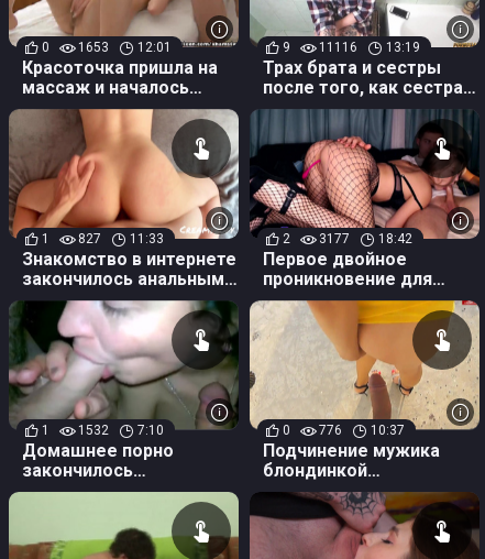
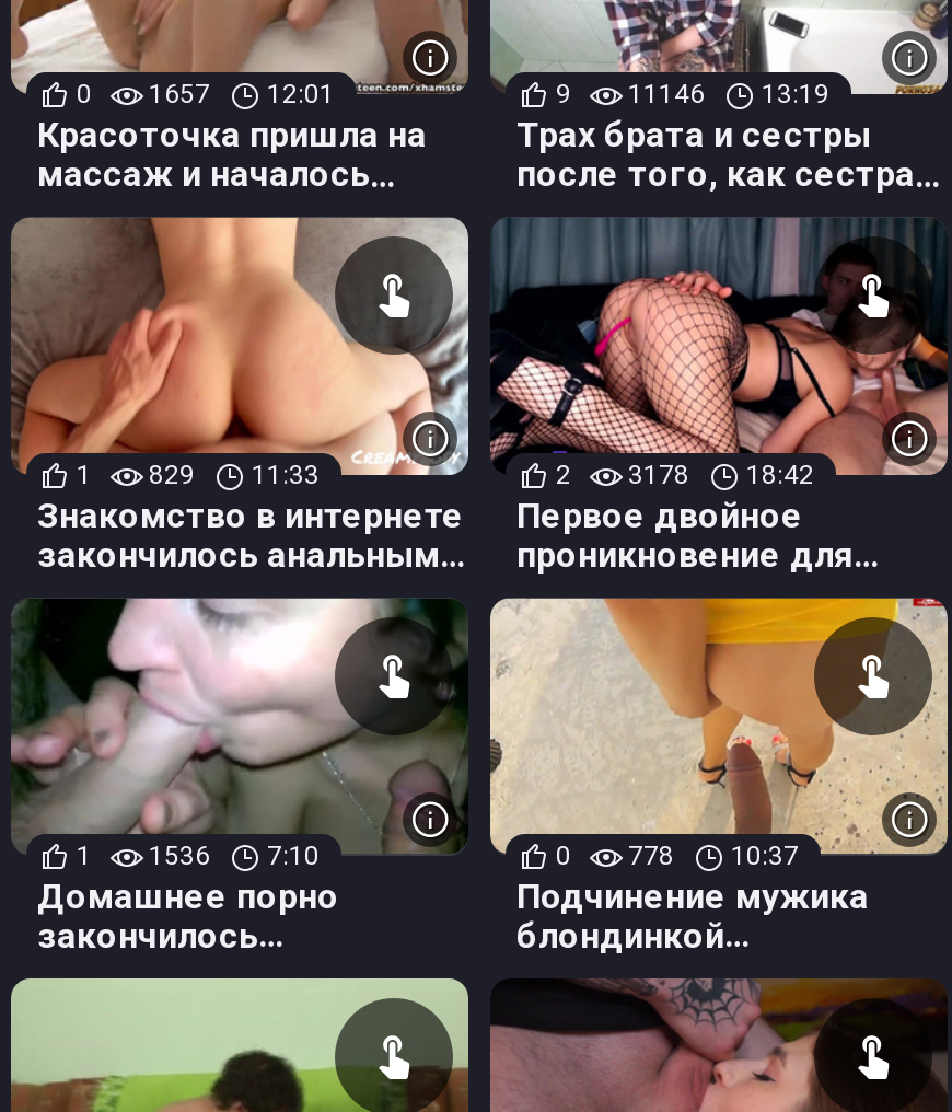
- 0 1653 12:01
+ 0 1657 12:01

- 9 11116 13:19
+ 9 11146 13:19

- 1 827 11:33
+ 1 829 11:33

- 2 3177 18:42
+ 2 3178 18:42

- 1 1532 7:10
+ 1 1536 7:10

- 0 776 10:37
+ 0 778 10:37
